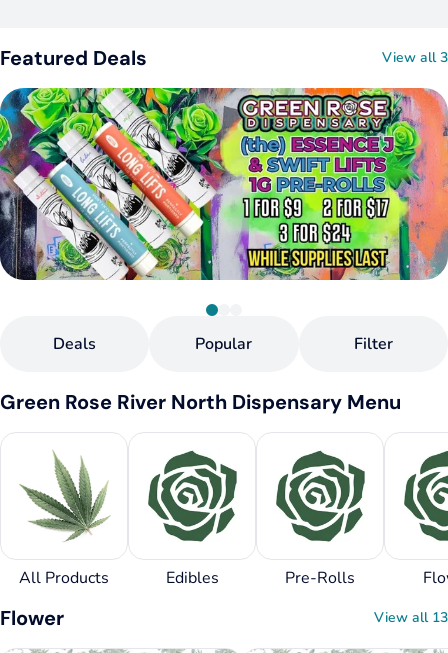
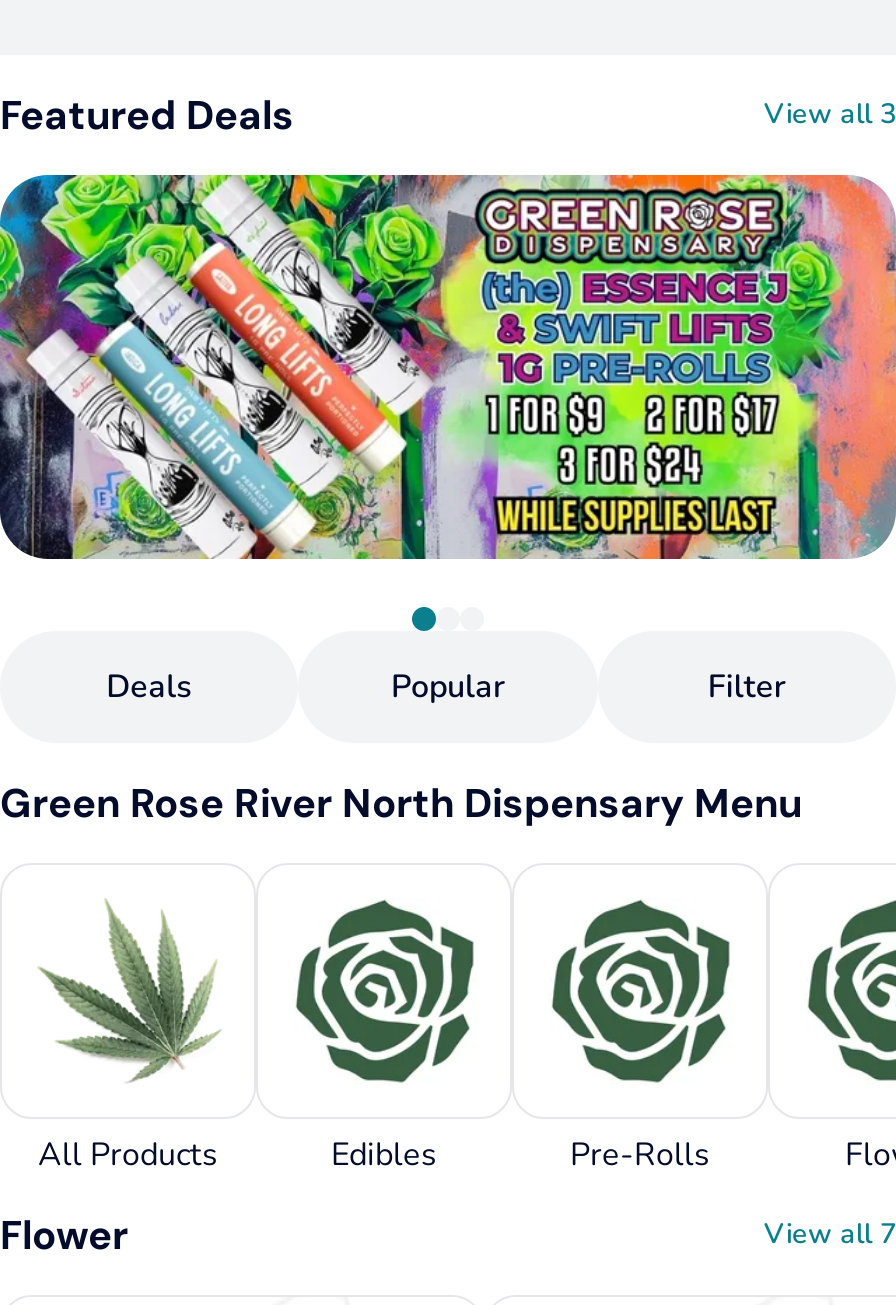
- View all 13
+ View all 7
